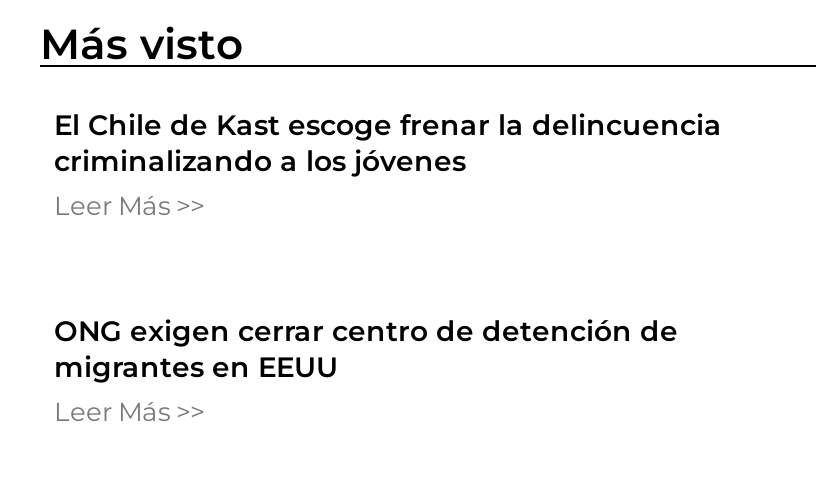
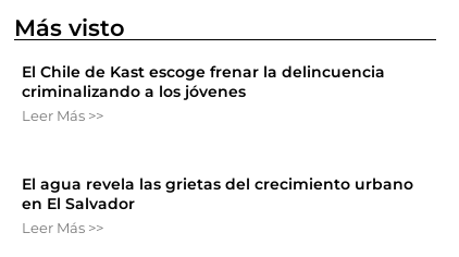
- ONG exigen cerrar centro de detención de
- migrantes en EEUU
+ El agua revela las grietas del crecimiento urbano
+ en El Salvador
